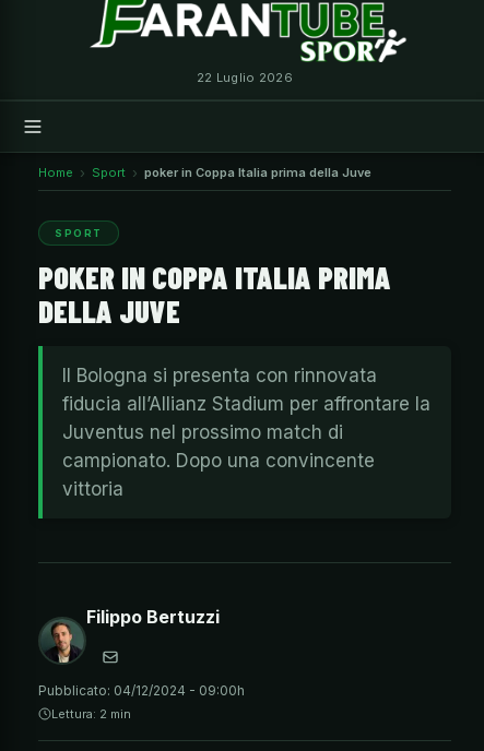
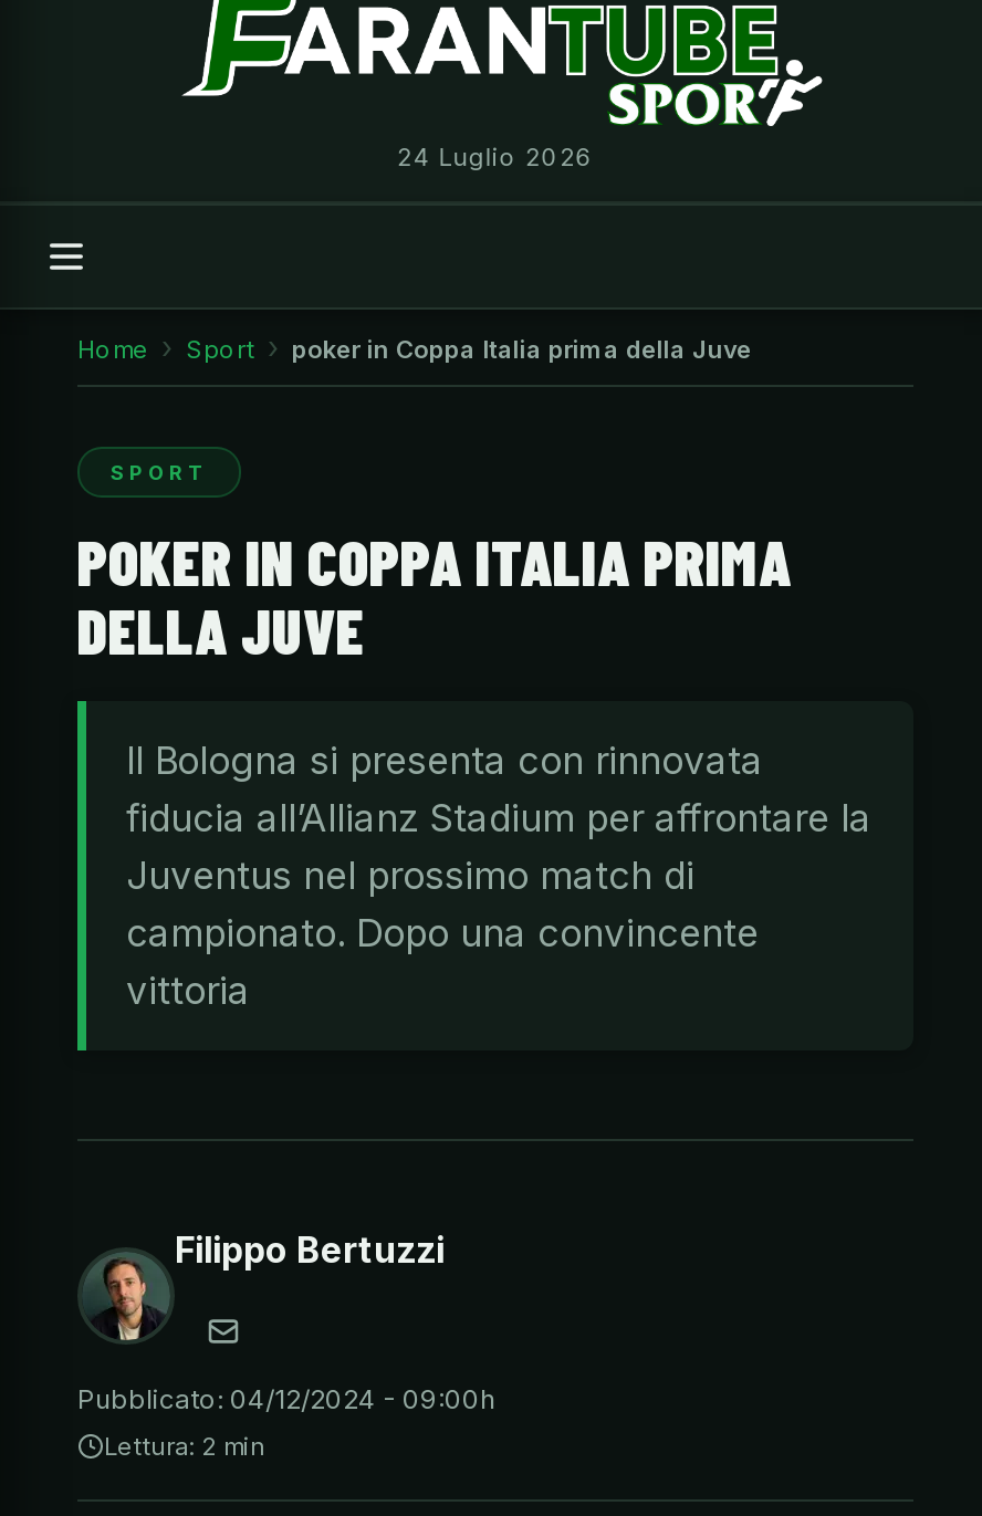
- 22 Luglio 2026
+ 24 Luglio 2026
